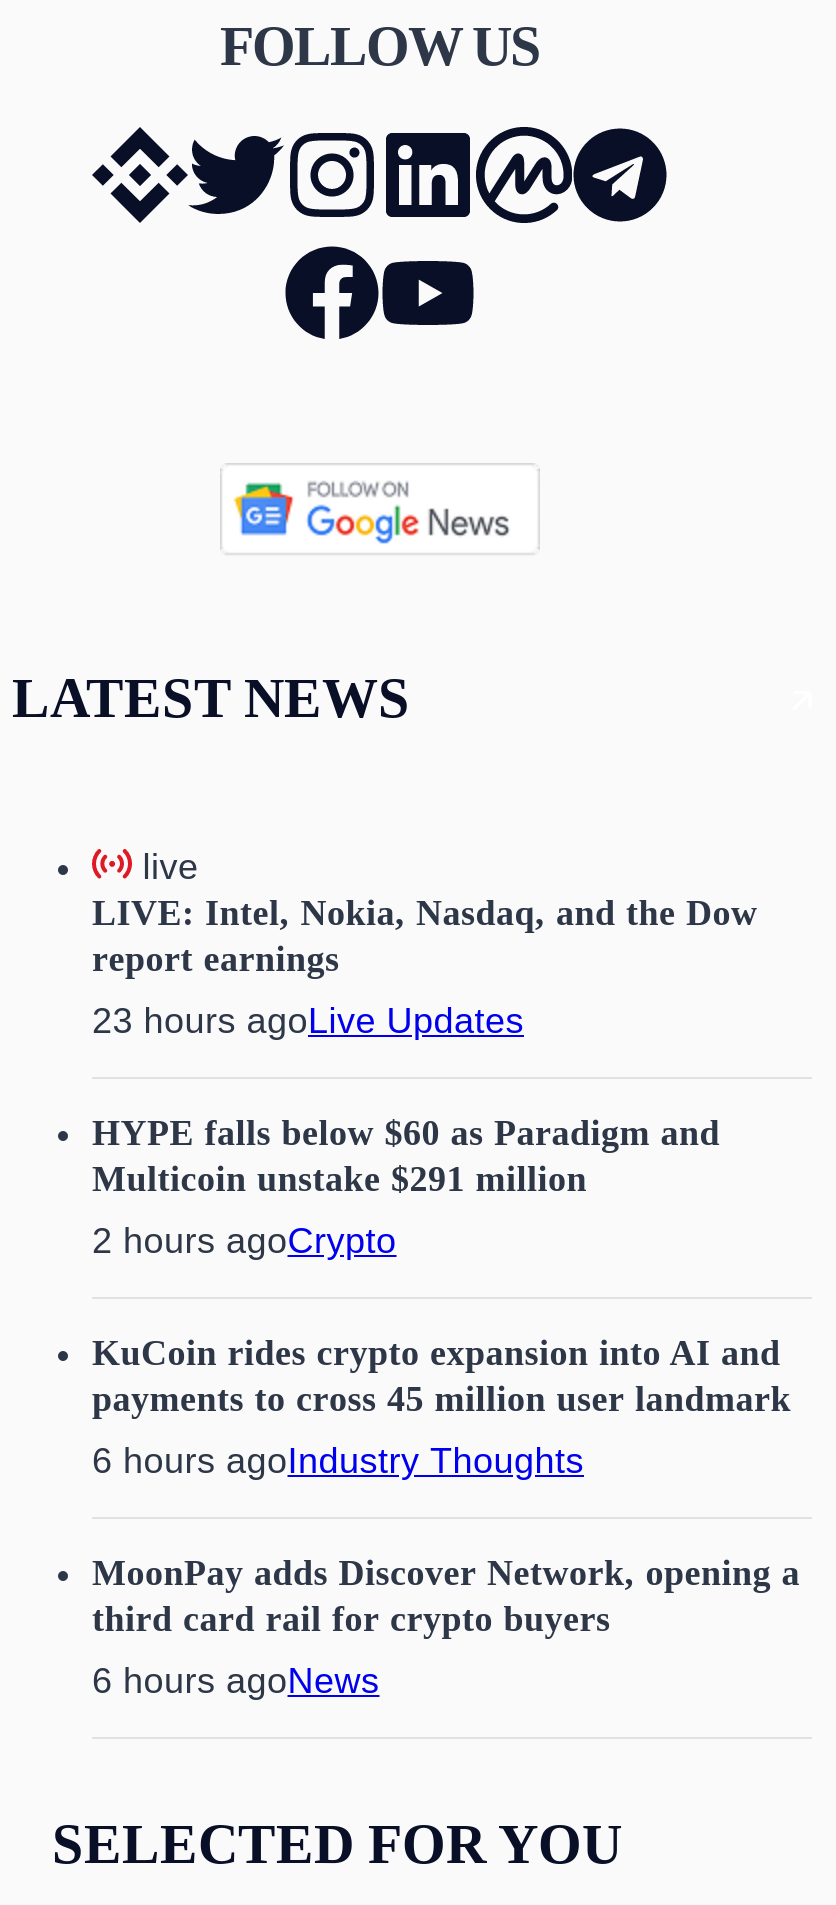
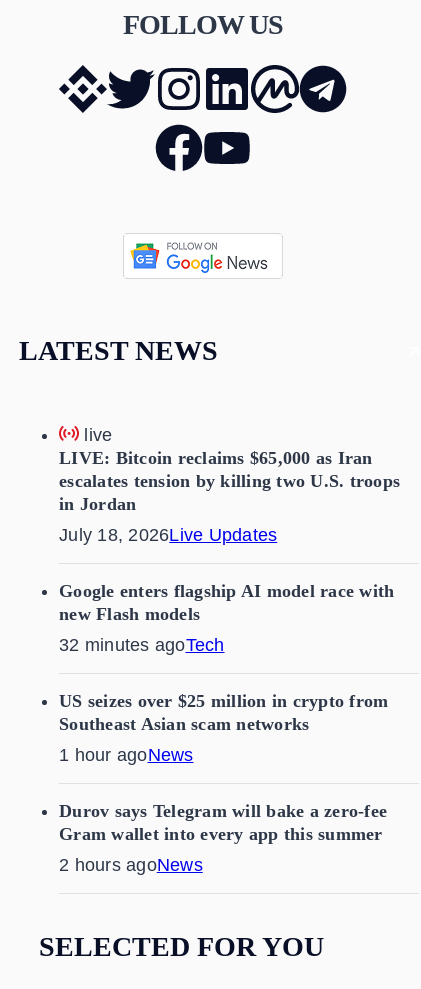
- LIVE: Intel, Nokia, Nasdaq, and the Dow
- report earnings
+ LIVE: Bitcoin reclaims $65,000 as Iran
+ escalates tension by killing two U.S. troops
+ in Jordan

- 23 hours agoLive Updates
+ July 18, 2026Live Updates

- HYPE falls below $60 as Paradigm and
- Multicoin unstake $291 million
+ Google enters flagship AI model race with
+ new Flash models

- 2 hours agoCrypto
+ 32 minutes agoTech

- KuCoin rides crypto expansion into AI and
- payments to cross 45 million user landmark
+ US seizes over $25 million in crypto from
+ Southeast Asian scam networks

- 6 hours agoIndustry Thoughts
+ 1 hour agoNews

- MoonPay adds Discover Network, opening a
- third card rail for crypto buyers
+ Durov says Telegram will bake a zero-fee
+ Gram wallet into every app this summer

- 6 hours agoNews
+ 2 hours agoNews
